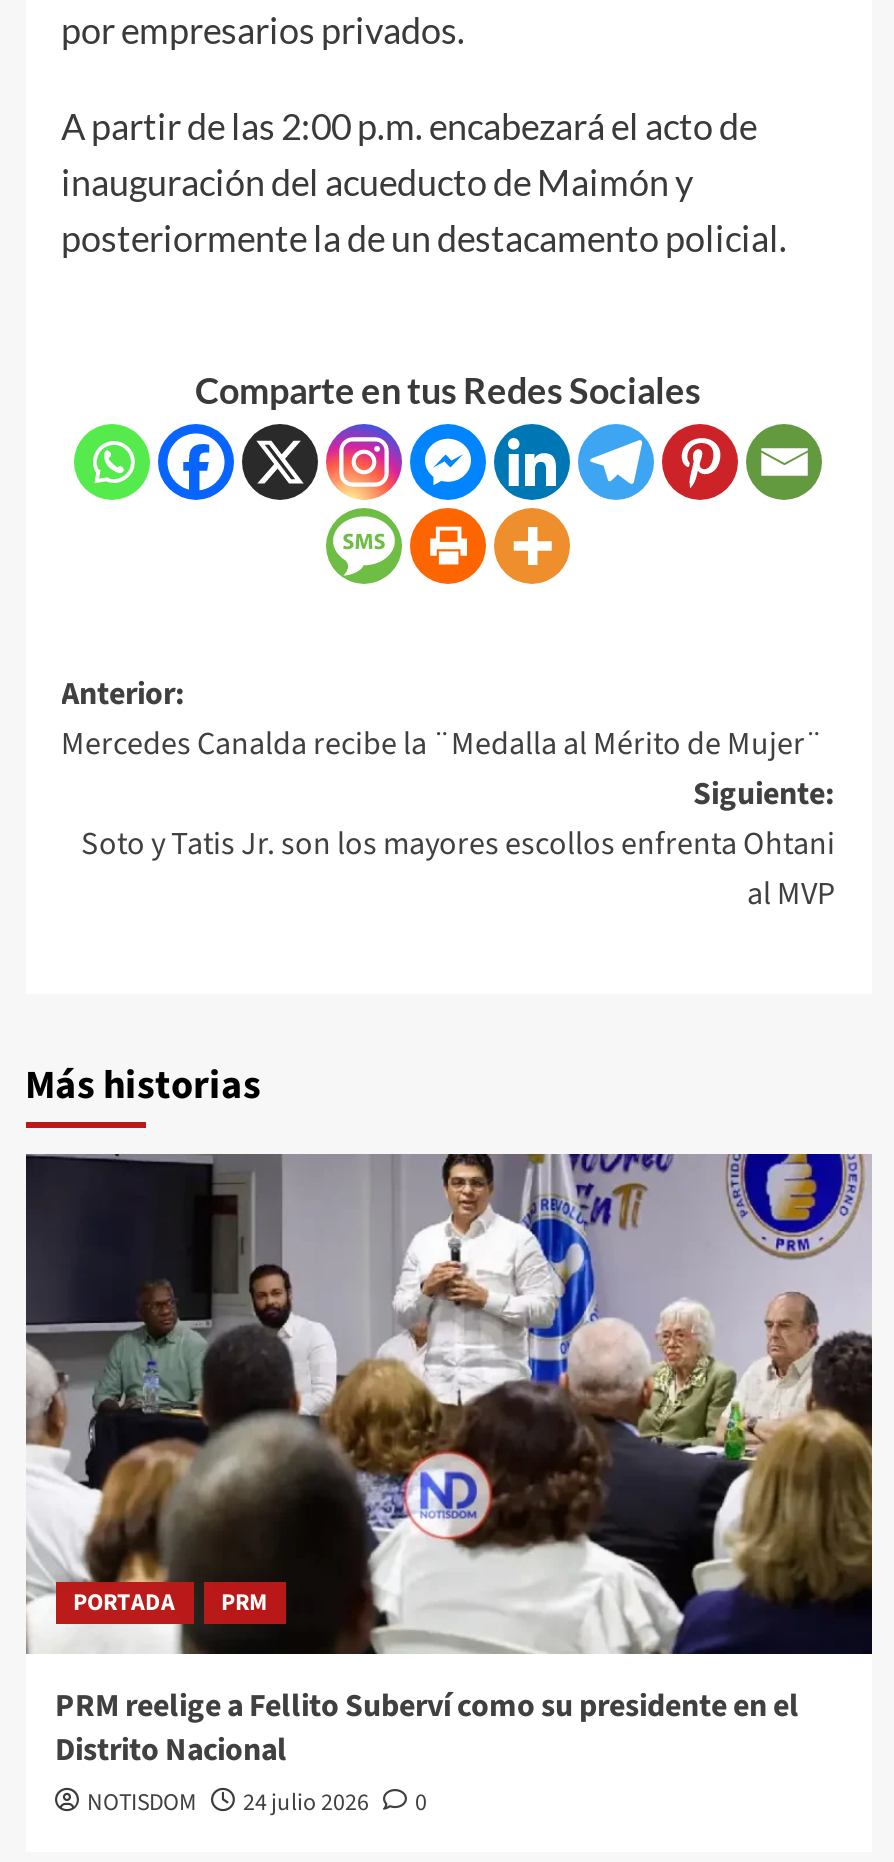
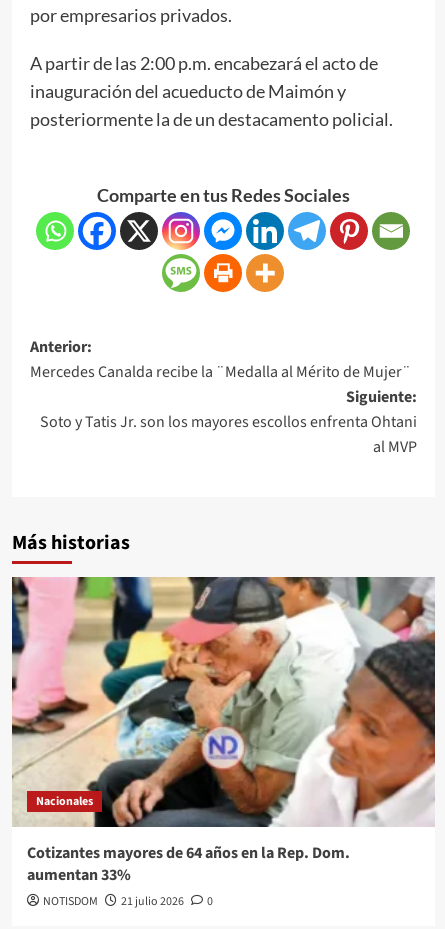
- [image]
- PORTADA
- PRM
+ [image]
+ Nacionales

- PRM reelige a Fellito Suberví como su presidente en el
- Distrito Nacional
+ Cotizantes mayores de 64 años en la Rep. Dom.
+ aumentan 33%

- NOTISDOM 24 julio 2026 0
+ NOTISDOM 21 julio 2026 0
